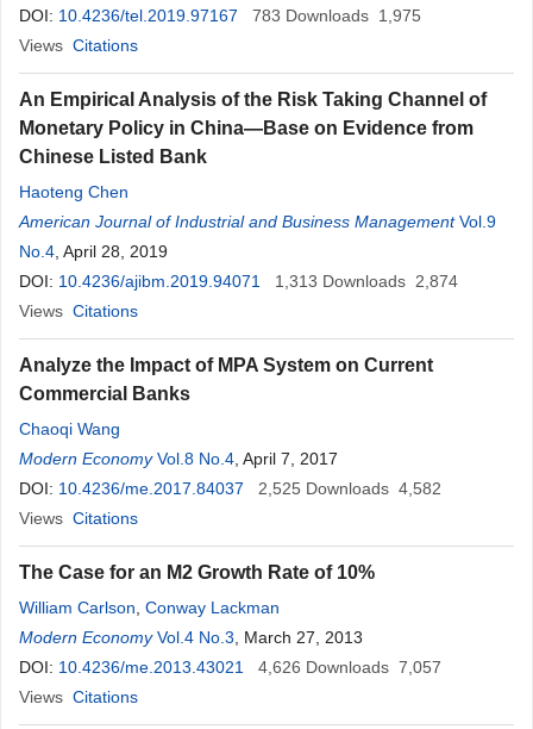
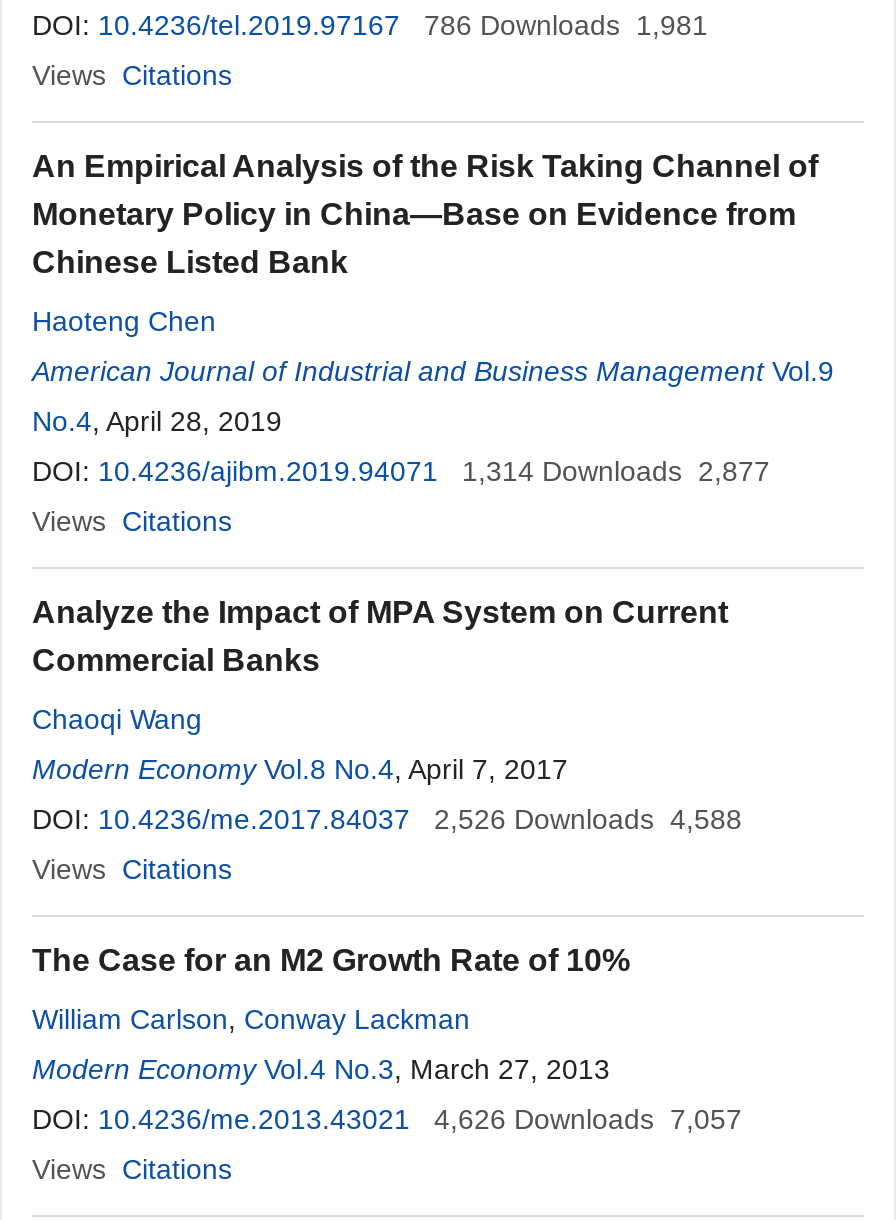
- DOI: 10.4236/tel.2019.97167 783 Downloads 1,975
+ DOI: 10.4236/tel.2019.97167 786 Downloads 1,981

- DOI: 10.4236/ajibm.2019.94071 1,313 Downloads 2,874
+ DOI: 10.4236/ajibm.2019.94071 1,314 Downloads 2,877

- DOI: 10.4236/me.2017.84037 2,525 Downloads 4,582
+ DOI: 10.4236/me.2017.84037 2,526 Downloads 4,588
